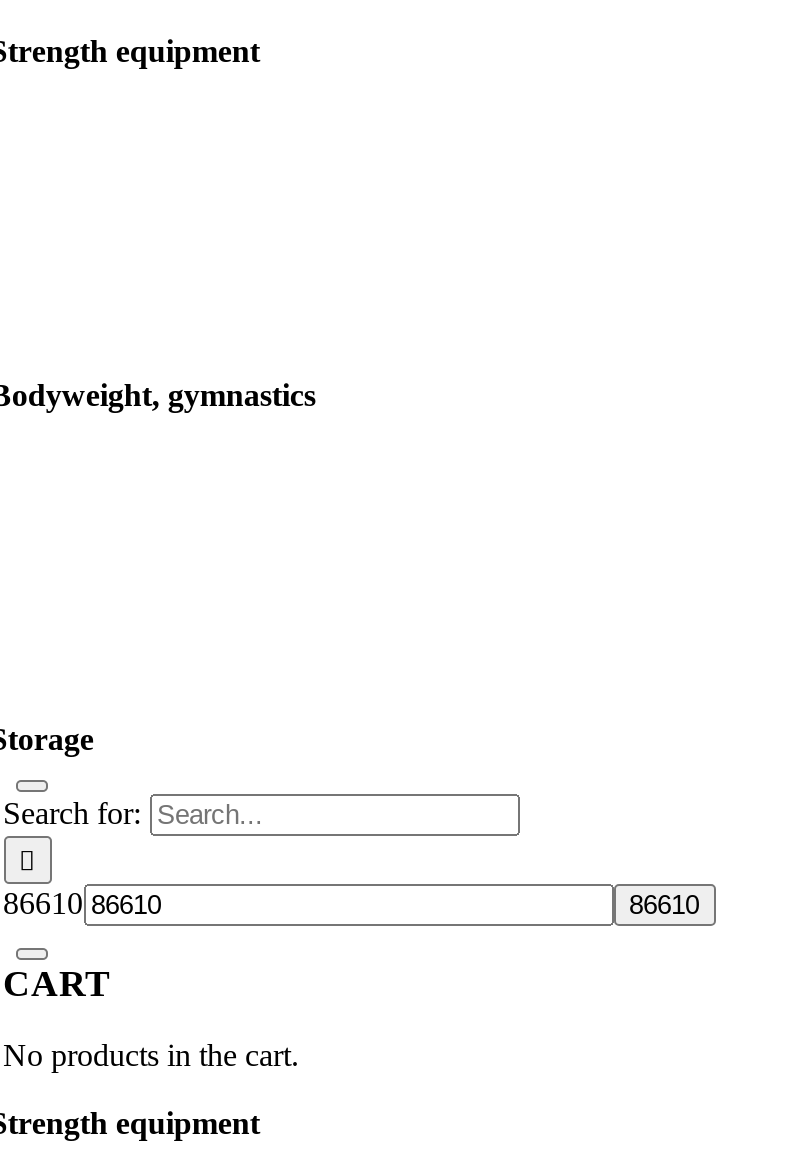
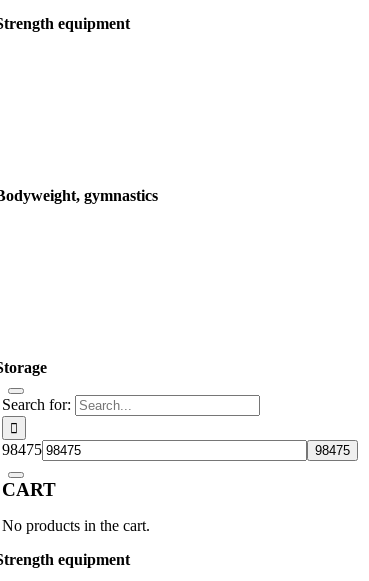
- 86610
+ 98475
